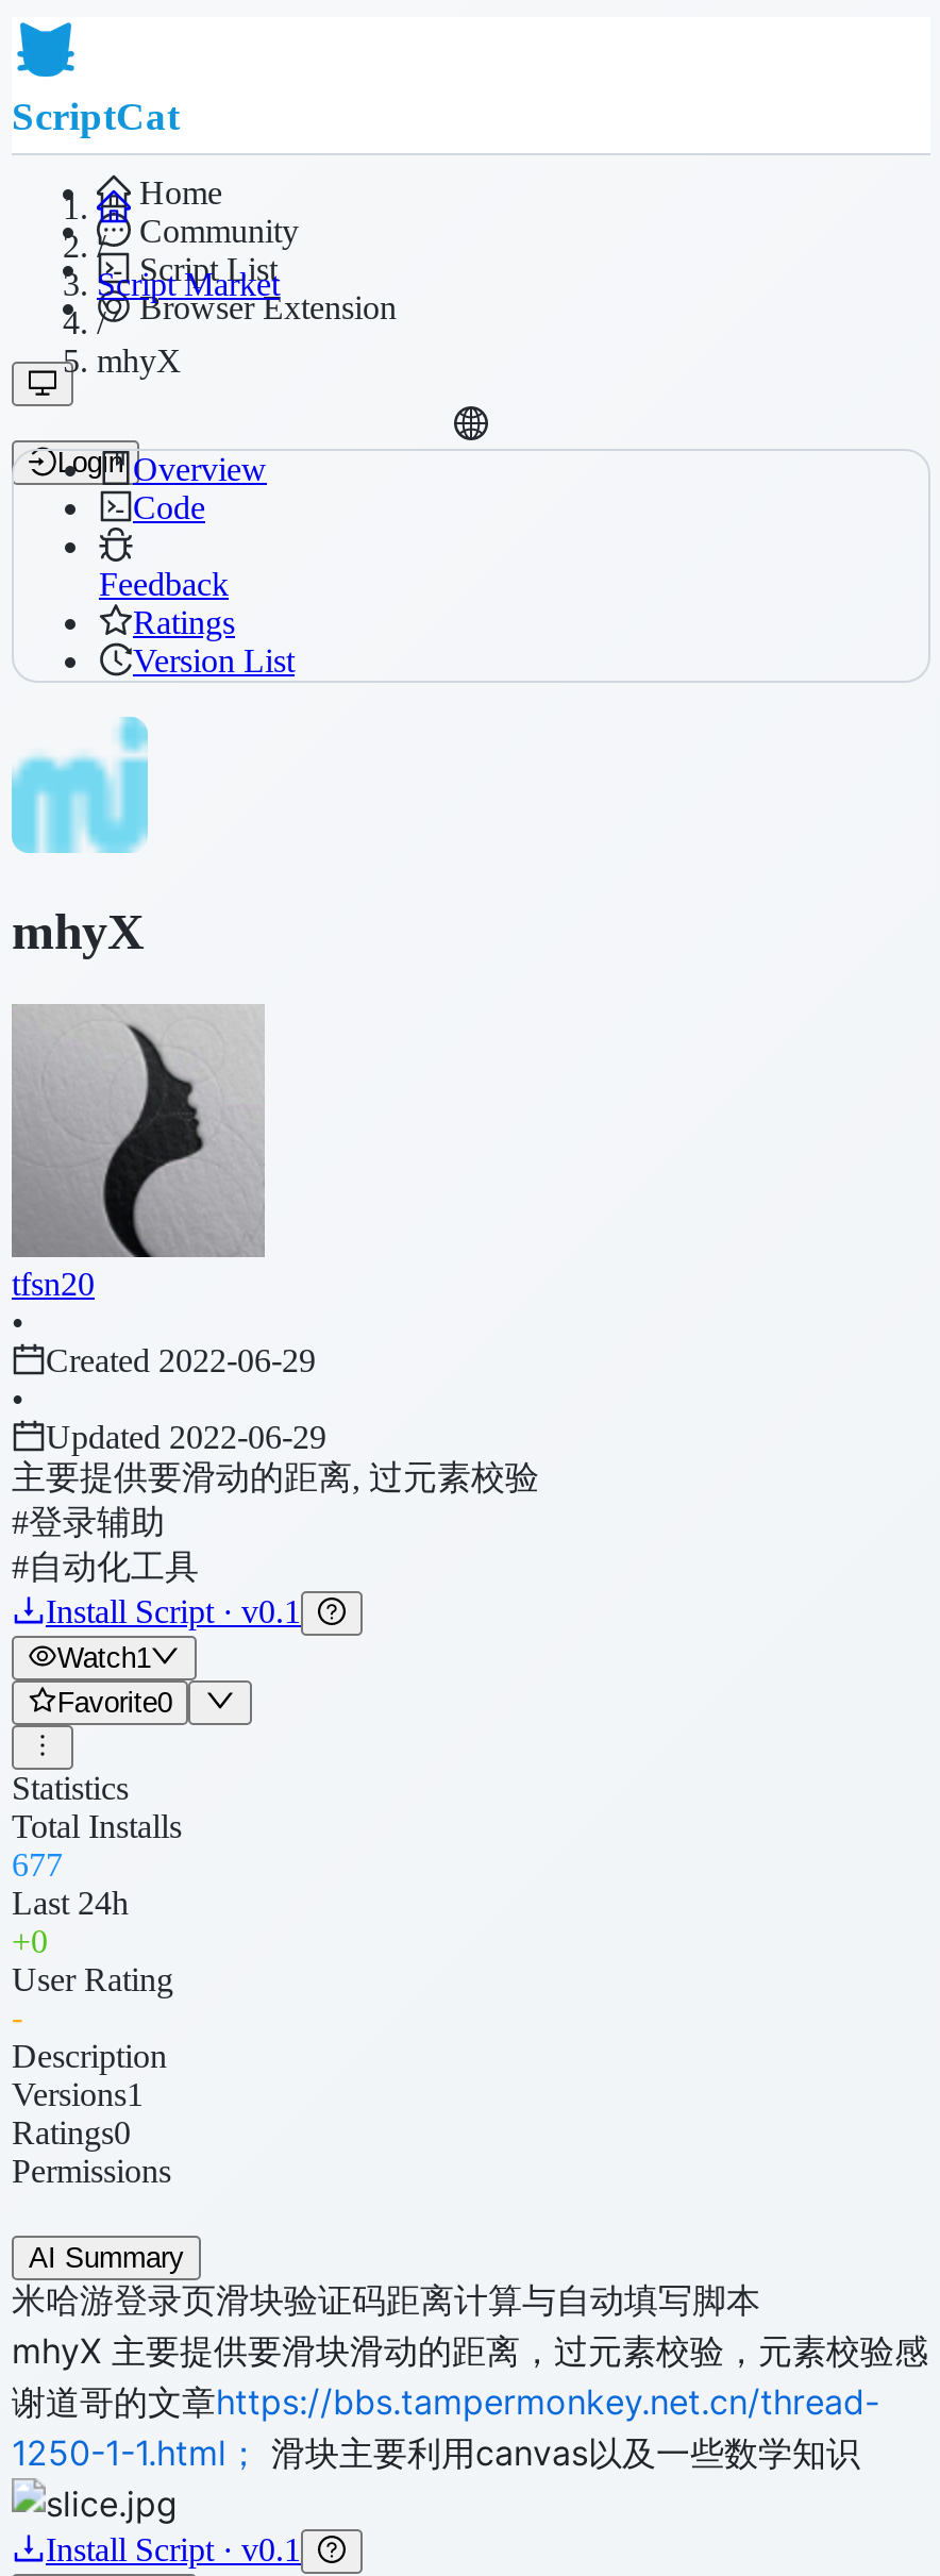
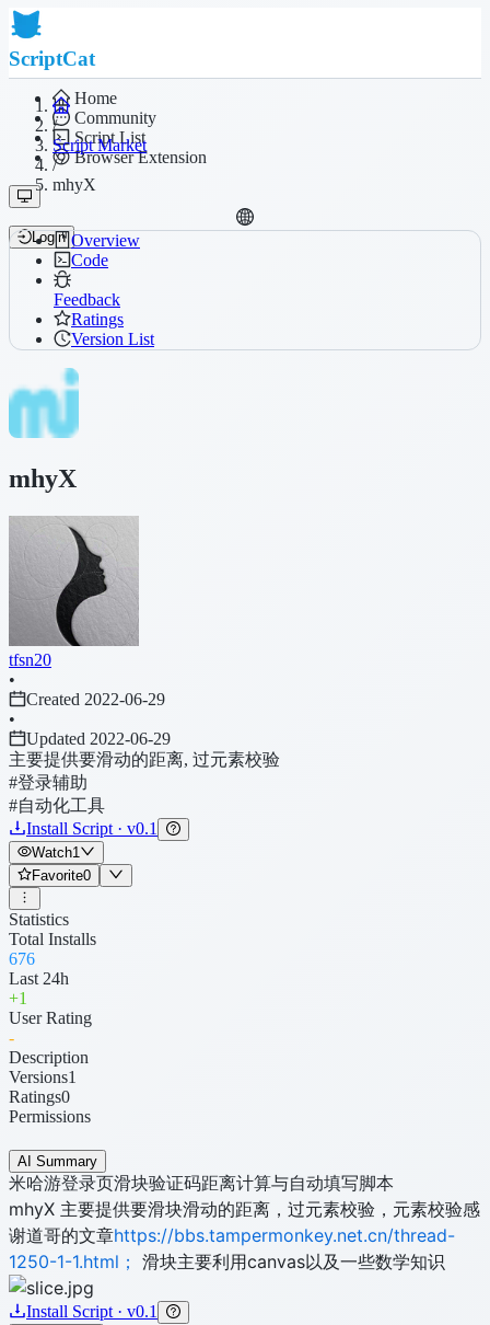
- 677
+ 676

- +0
+ +1
